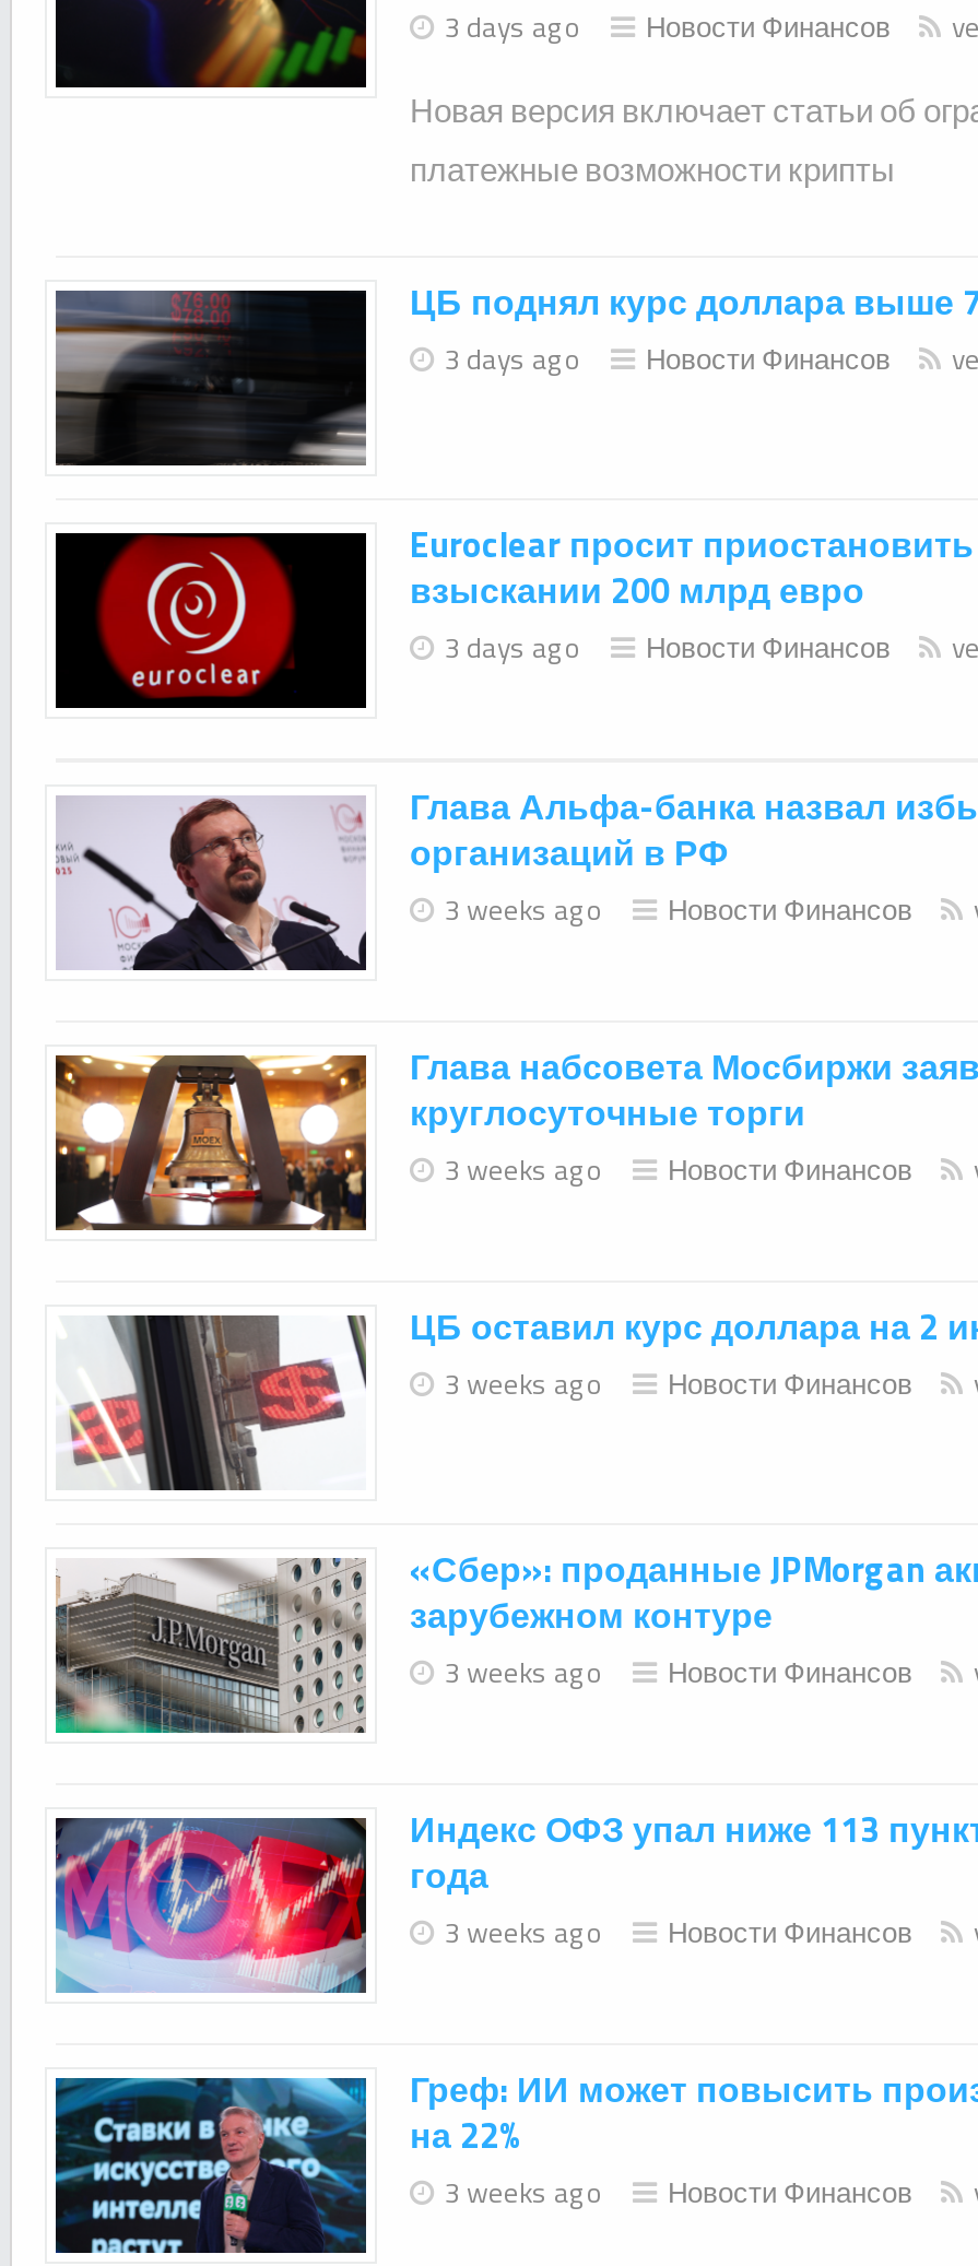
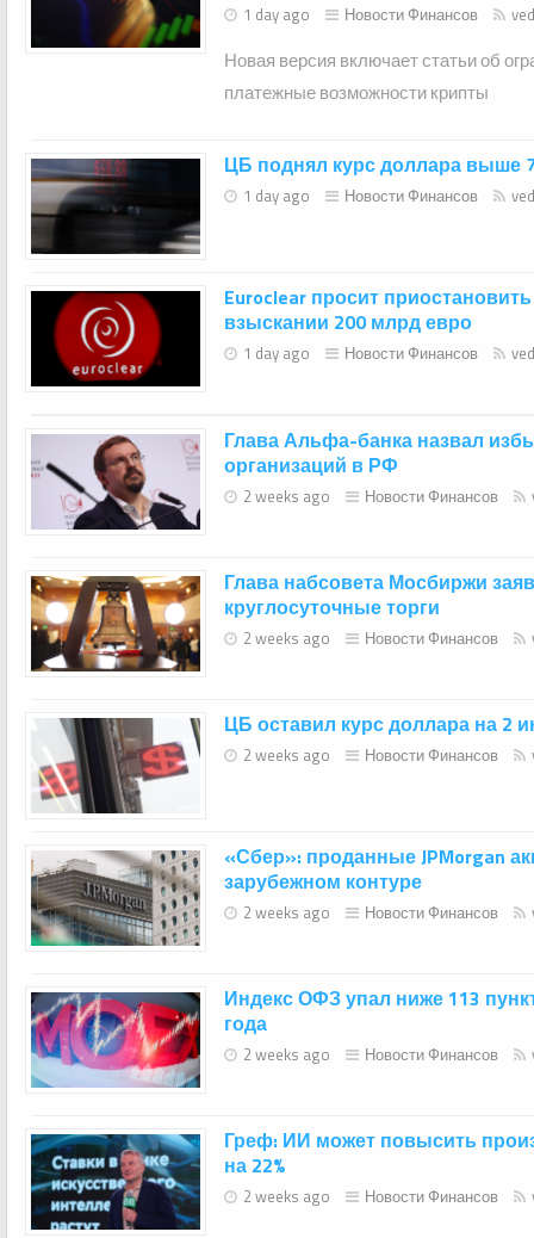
- 3 days ago
+ 1 day ago

- 3 days ago
+ 1 day ago

- 3 days ago
+ 1 day ago

- 3 weeks ago
+ 2 weeks ago

- 3 weeks ago
+ 2 weeks ago

- 3 weeks ago
+ 2 weeks ago

- 3 weeks ago
+ 2 weeks ago

- 3 weeks ago
+ 2 weeks ago

- 3 weeks ago
+ 2 weeks ago
